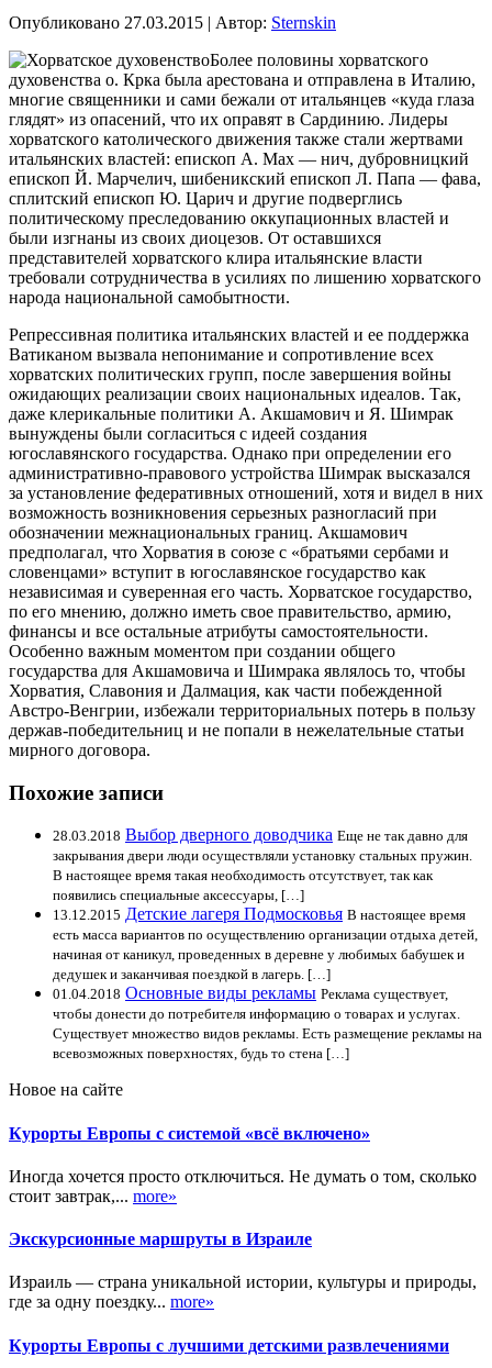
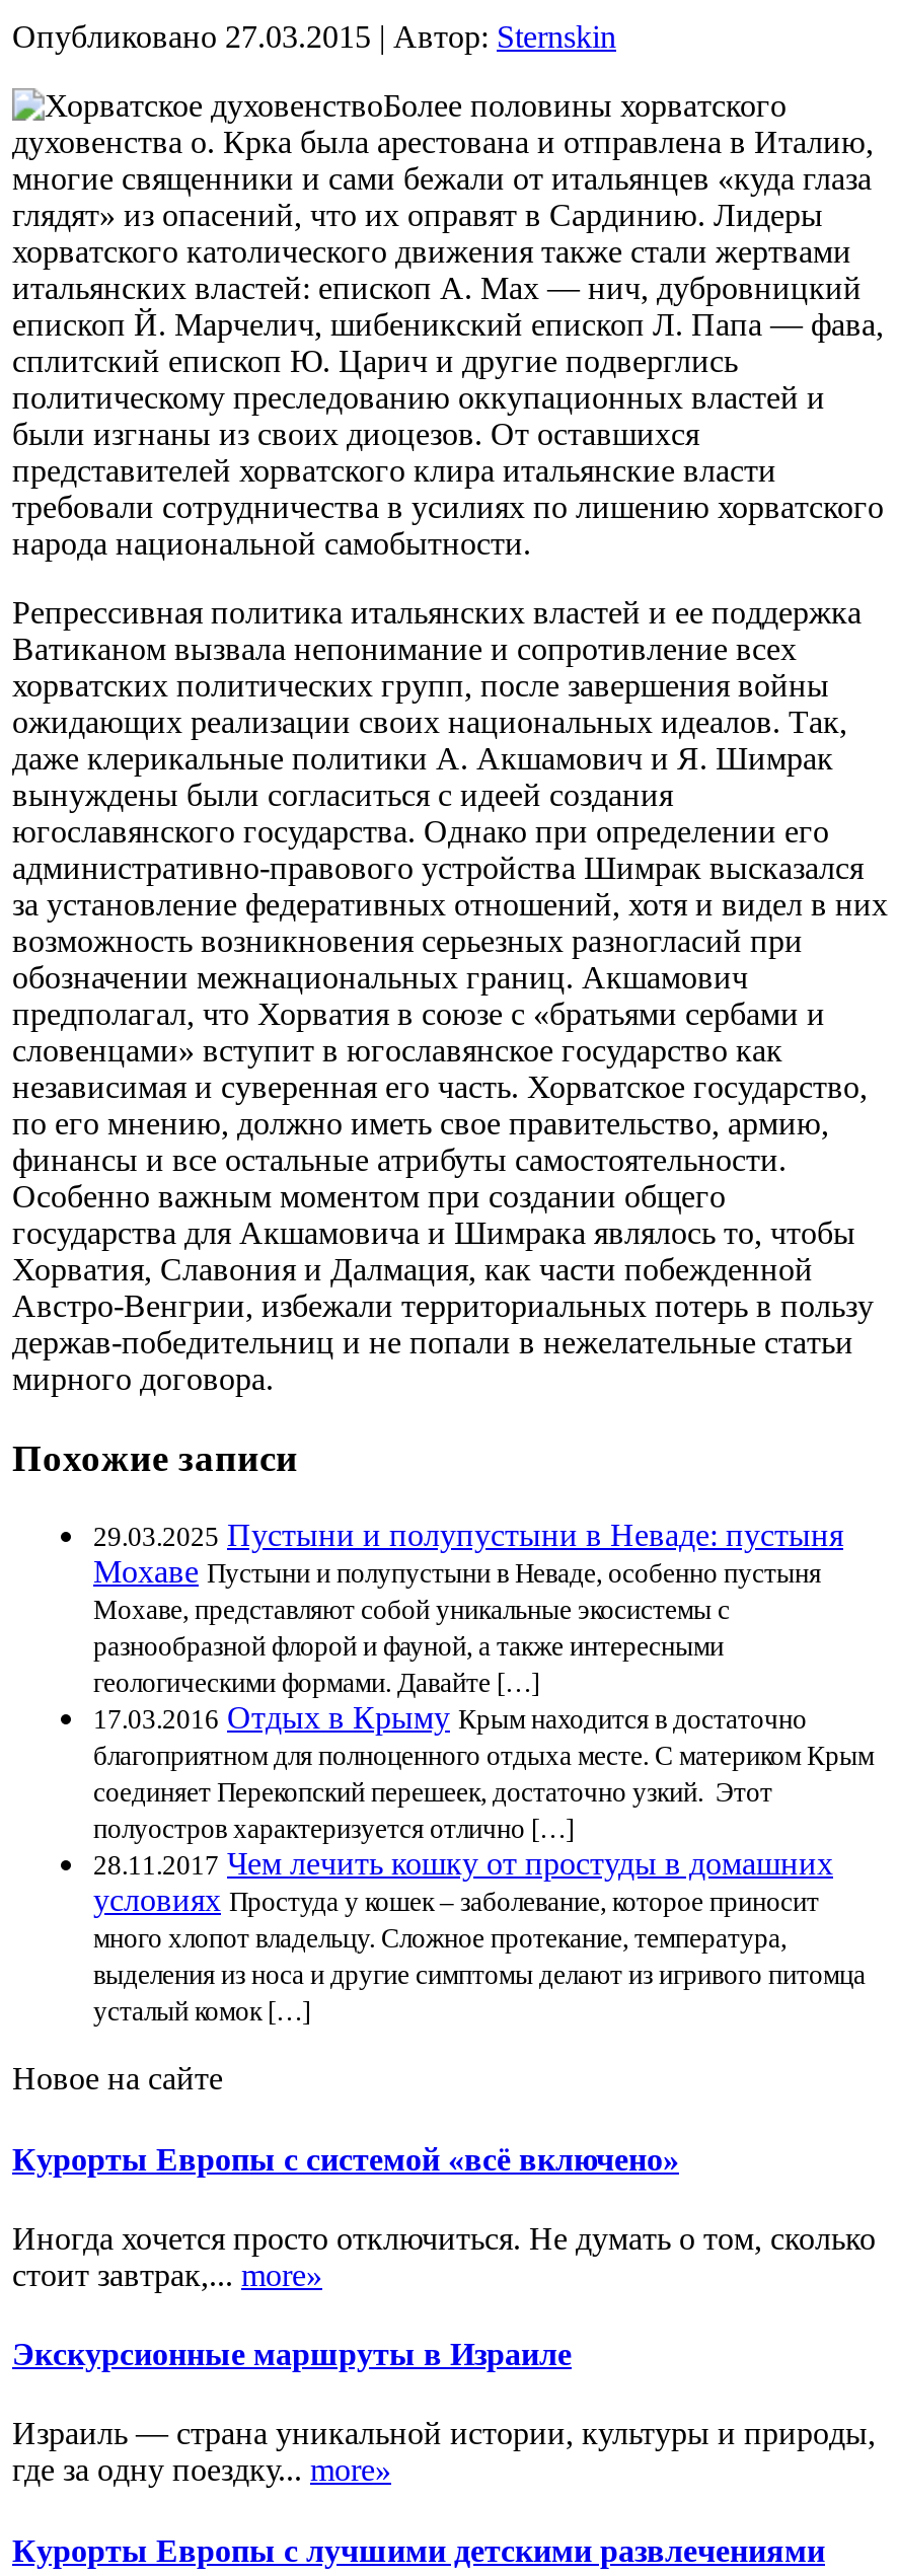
- 28.03.2018 Выбор дверного доводчика Еще не так давно для
- закрывания двери люди осуществляли установку стальных пружин.
- В настоящее время такая необходимость отсутствует, так как
- появились специальные аксессуары, […]
- 13.12.2015 Детские лагеря Подмосковья В настоящее время
- есть масса вариантов по осуществлению организации отдыха детей,
- начиная от каникул, проведенных в деревне у любимых бабушек и
- дедушек и заканчивая поездкой в лагерь. […]
- 01.04.2018 Основные виды рекламы Реклама существует,
- чтобы донести до потребителя информацию о товарах и услугах.
- Существует множество видов рекламы. Есть размещение рекламы на
- всевозможных поверхностях, будь то стена […]
+ 29.03.2025 Пустыни и полупустыни в Неваде: пустыня
+ Мохаве Пустыни и полупустыни в Неваде, особенно пустыня
+ Мохаве, представляют собой уникальные экосистемы с
+ разнообразной флорой и фауной, а также интересными
+ геологическими формами. Давайте […]
+ 17.03.2016 Отдых в Крыму Крым находится в достаточно
+ благоприятном для полноценного отдыха месте. С материком Крым
+ соединяет Перекопский перешеек, достаточно узкий. Этот
+ полуостров характеризуется отлично […]
+ 28.11.2017 Чем лечить кошку от простуды в домашних
+ условиях Простуда у кошек – заболевание, которое приносит
+ много хлопот владельцу. Сложное протекание, температура,
+ выделения из носа и другие симптомы делают из игривого питомца
+ усталый комок […]
